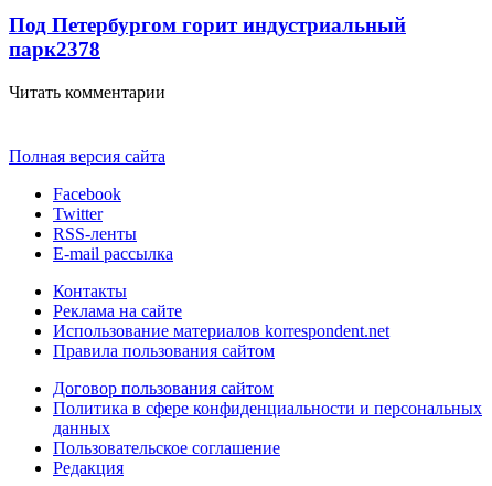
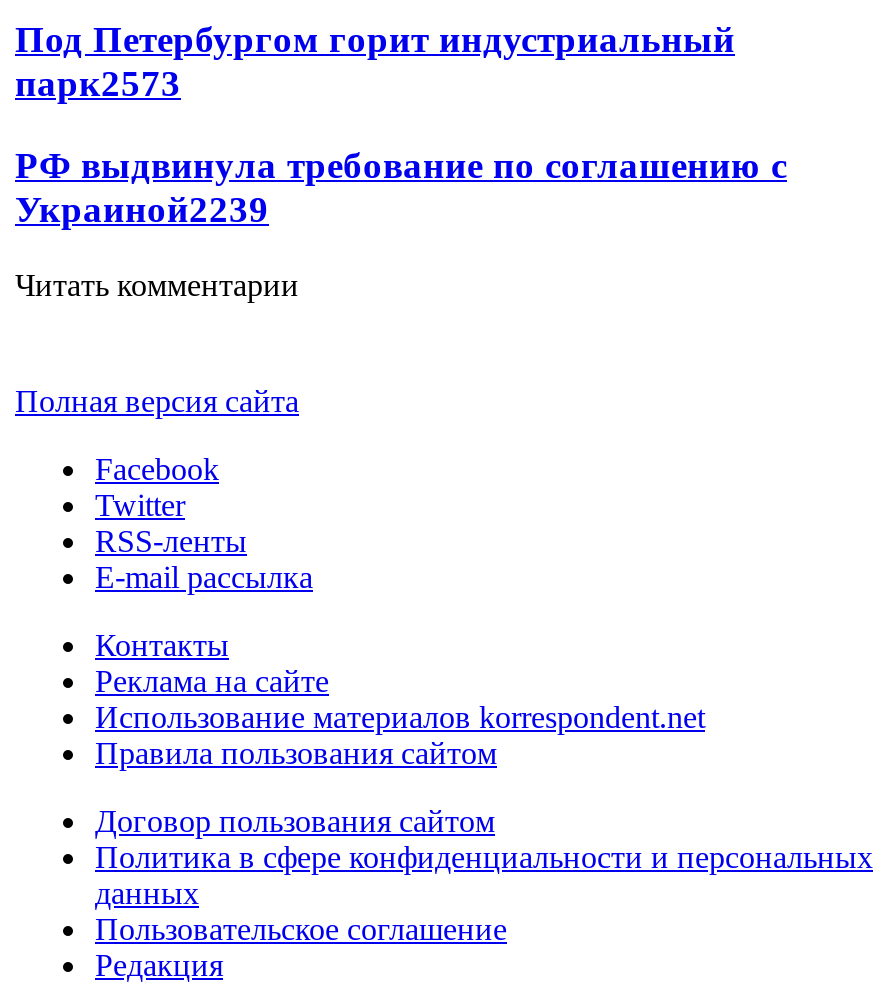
- парк2378
+ парк2573
+ РФ выдвинула требование по соглашению с
+ Украиной2239
